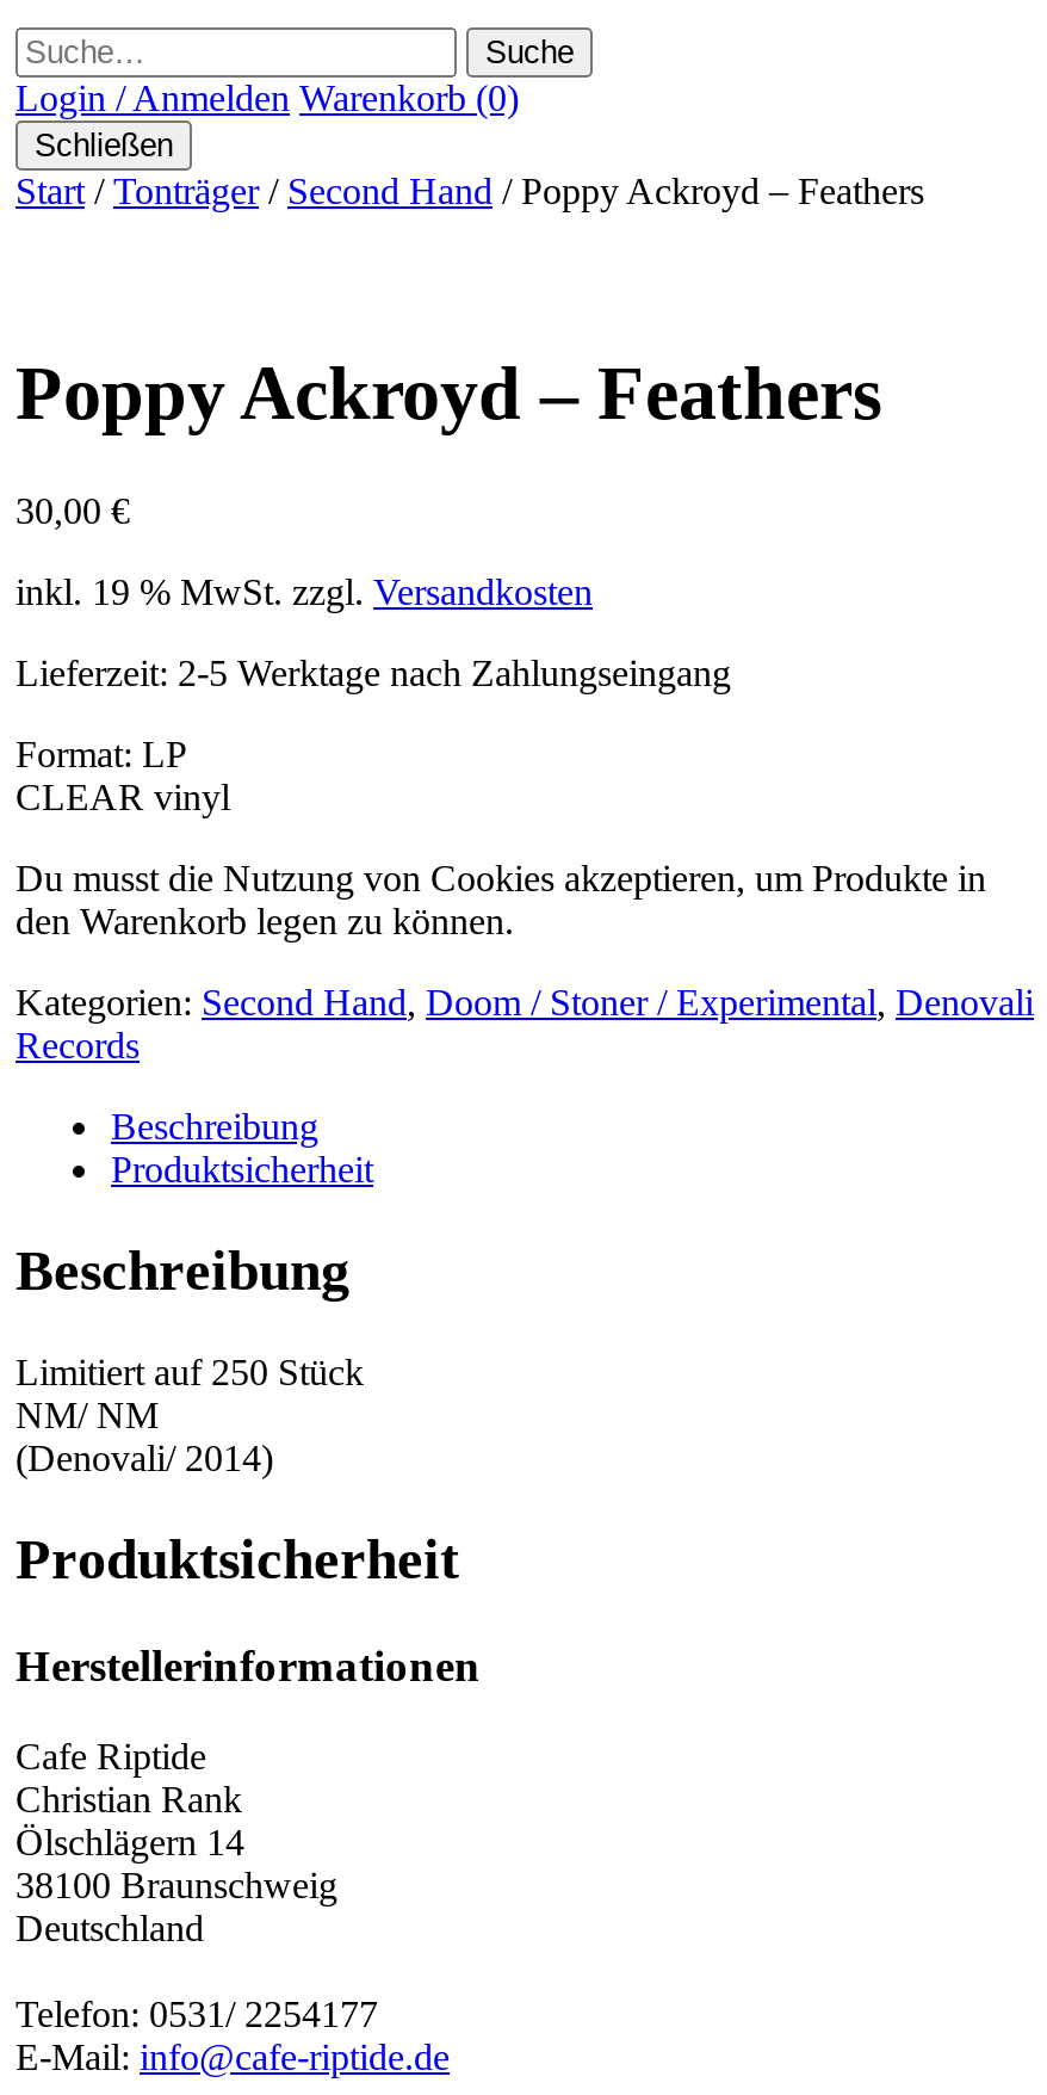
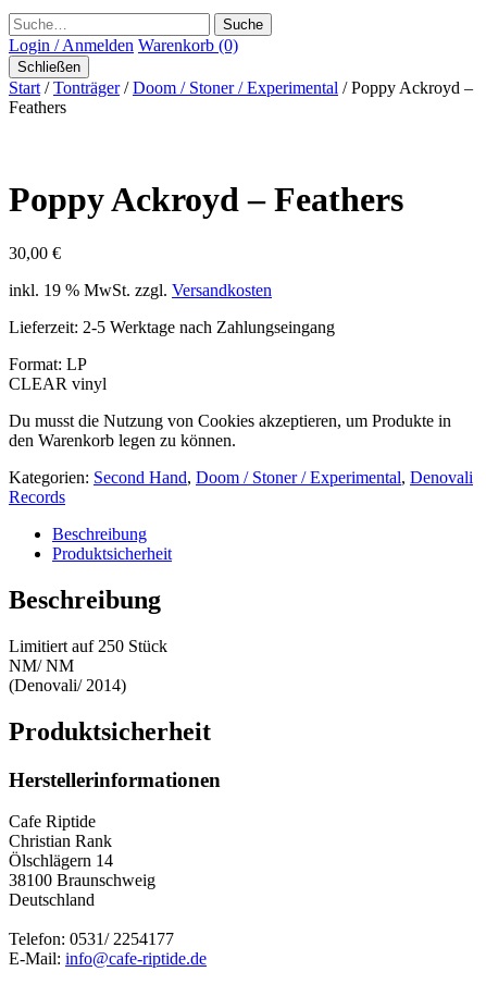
- Start/Tonträger / Second Hand / Poppy Ackroyd – Feathers
+ Start/Tonträger / Doom / Stoner / Experimental / Poppy Ackroyd –
+ Feathers
